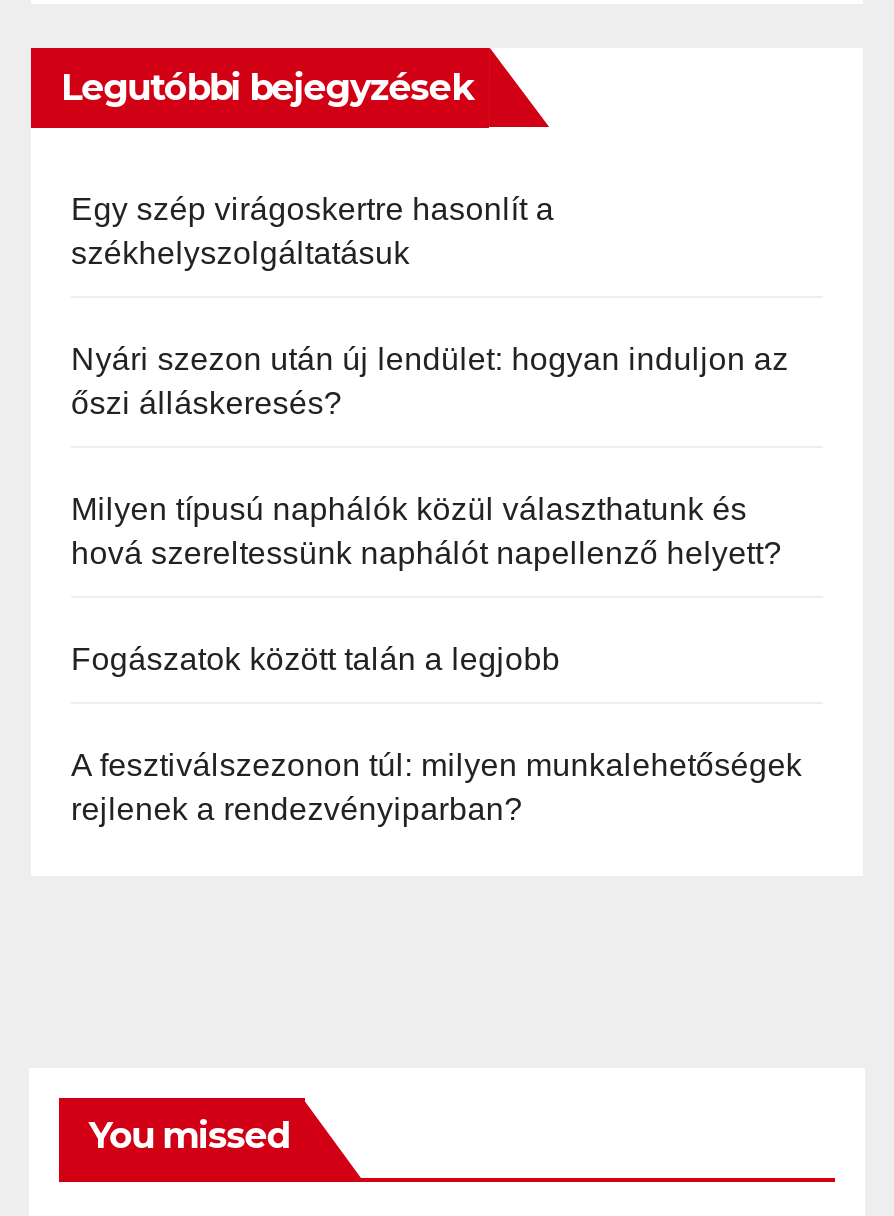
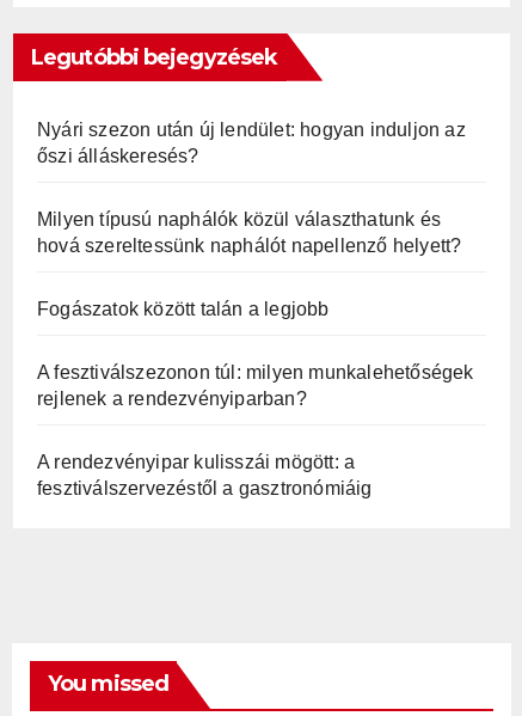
- Egy szép virágoskertre hasonlít a
- székhelyszolgáltatásuk

moved up: Nyári szezon után új lendület: hogyan induljon az | őszi álláskeresés? | Milyen típusú naphálók közül választhatunk és | hová szereltessünk naphálót napellenző helyett? | Fogászatok között talán a legjobb | A fesztiválszezonon túl: milyen munkalehetőségek | rejlenek a rendezvényiparban?

+ A rendezvényipar kulisszái mögött: a
+ fesztiválszervezéstől a gasztronómiáig
